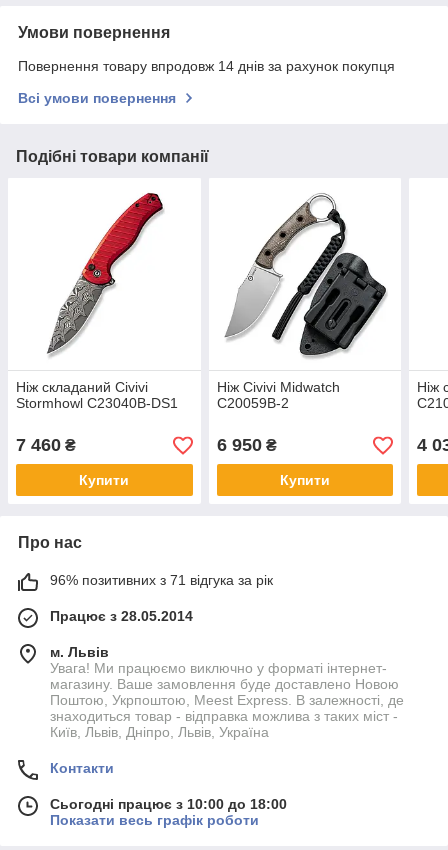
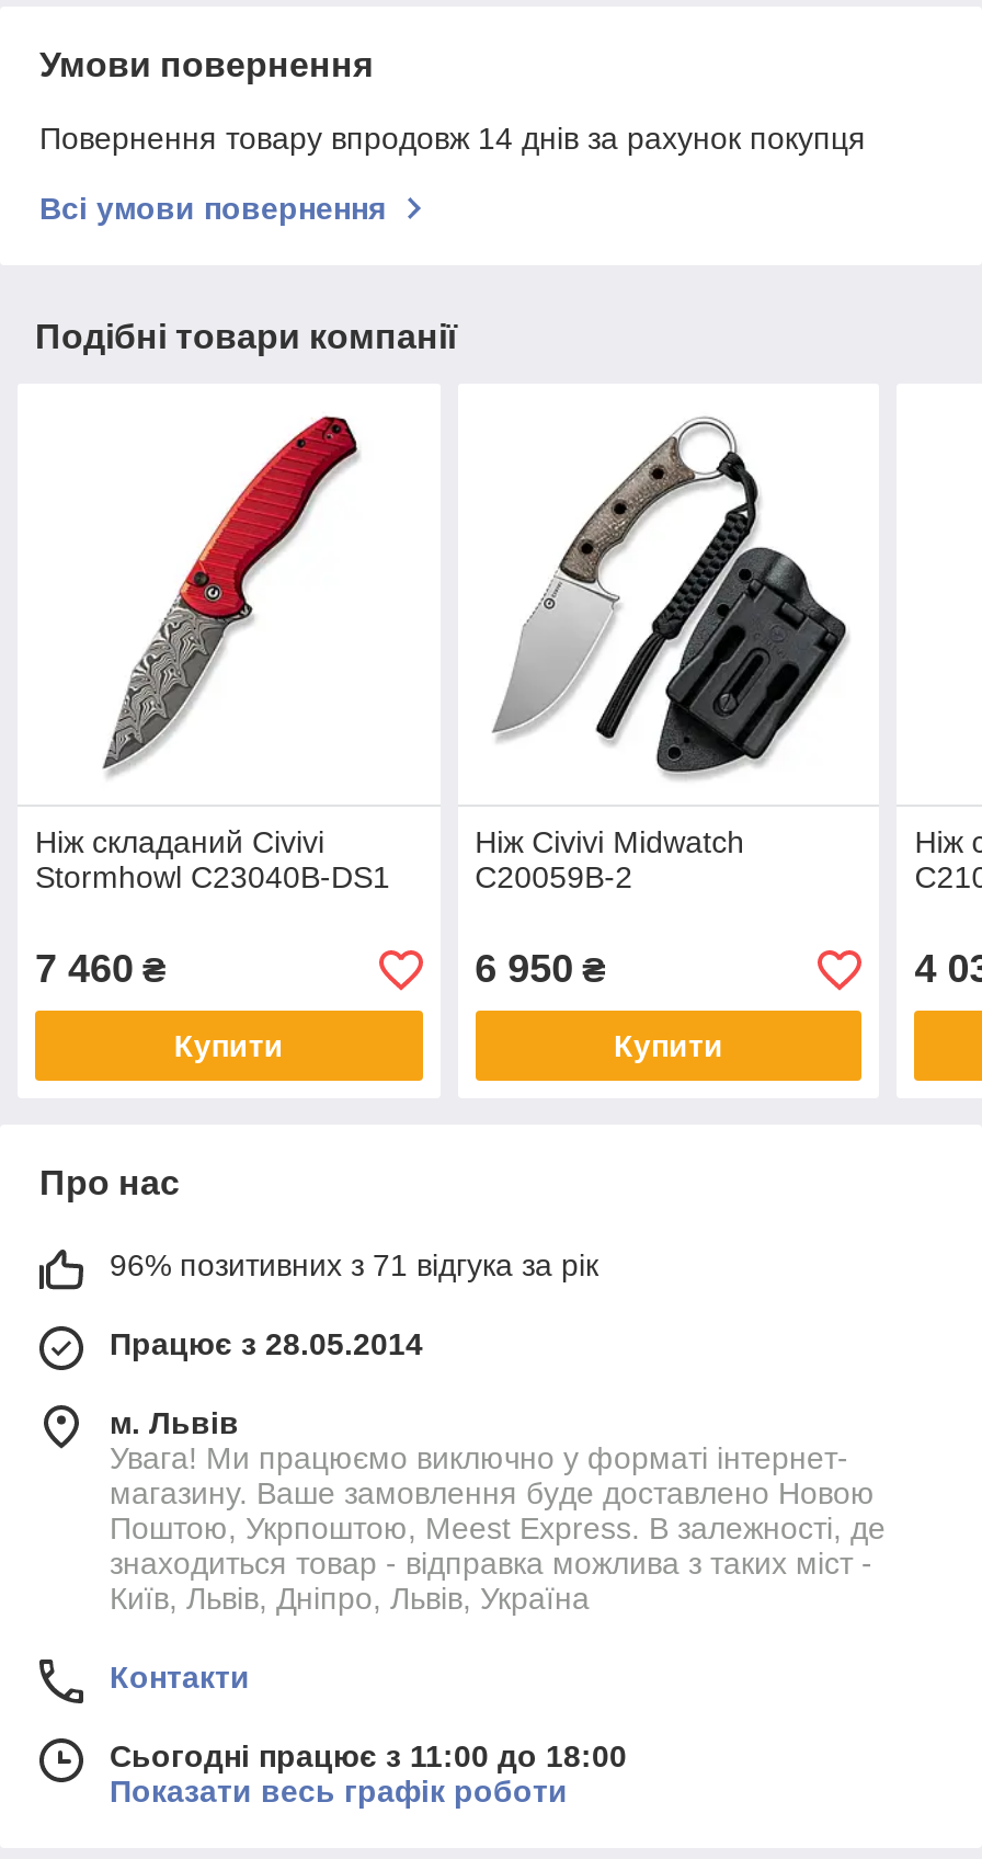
- Сьогодні працює з 10:00 до 18:00
+ Сьогодні працює з 11:00 до 18:00
